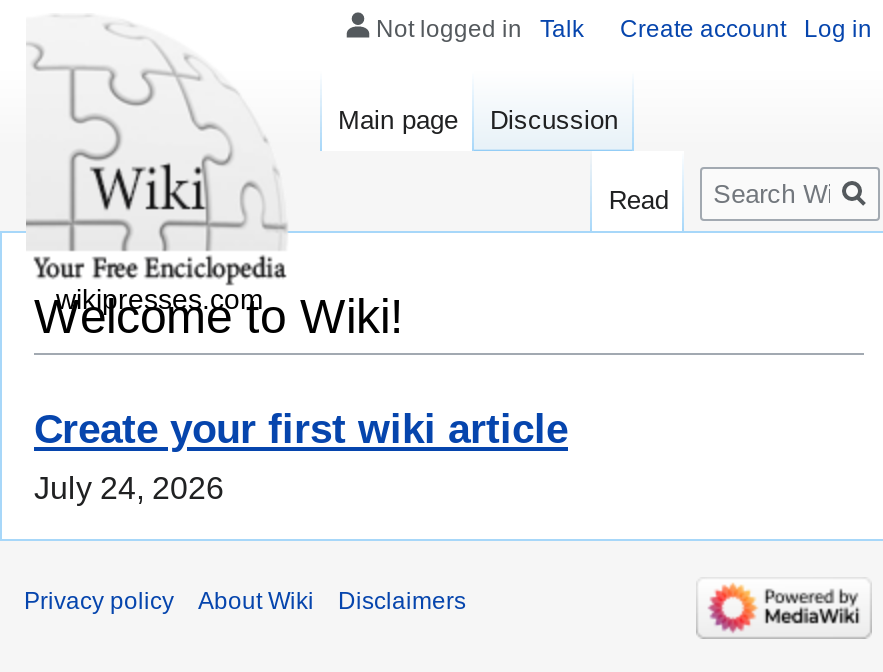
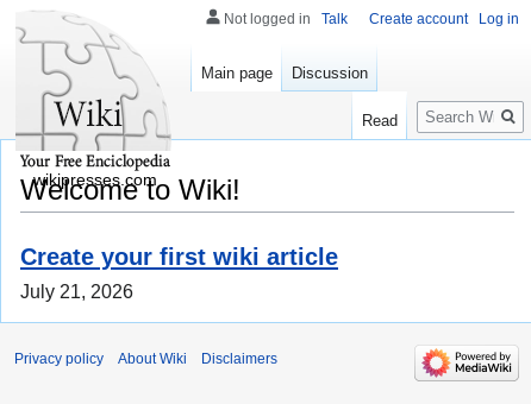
- July 24, 2026
+ July 21, 2026
